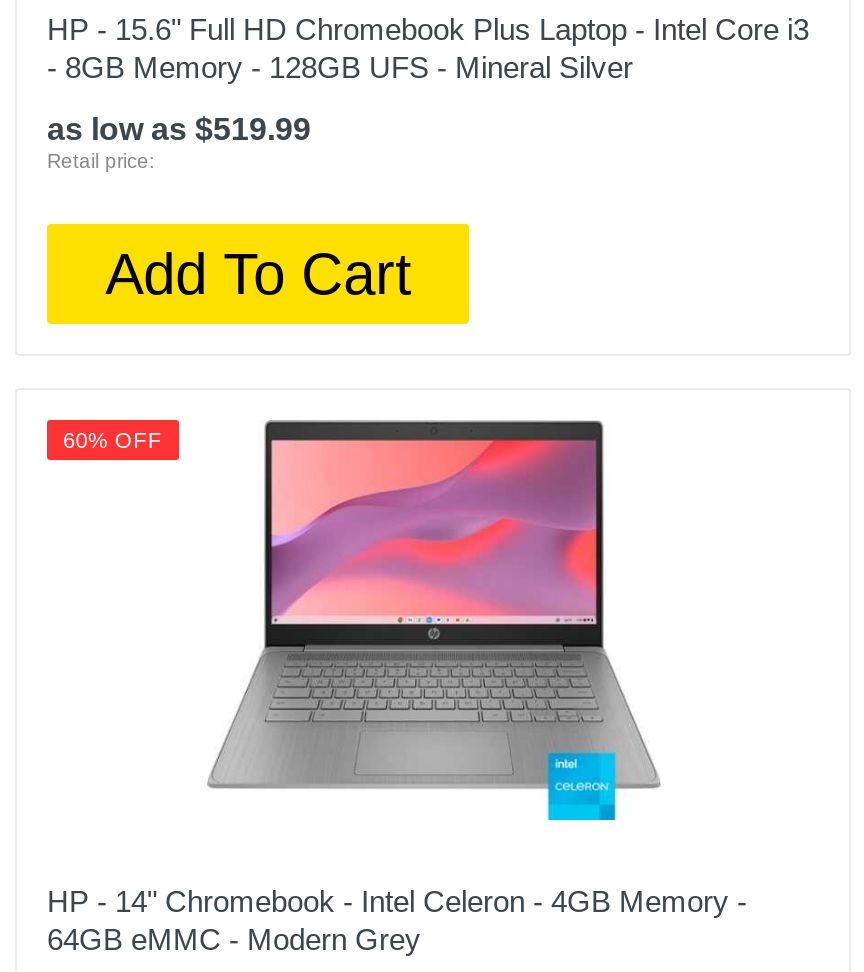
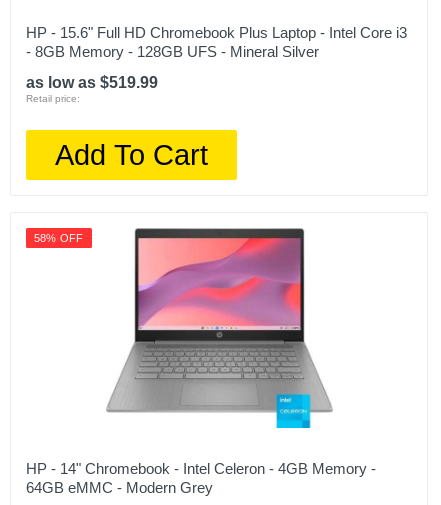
- 60% OFF
+ 58% OFF
